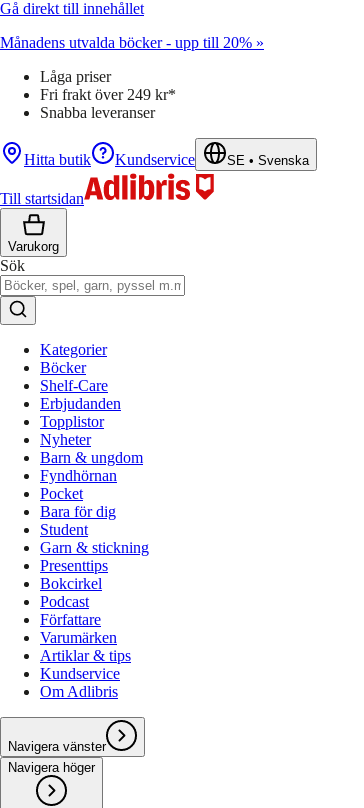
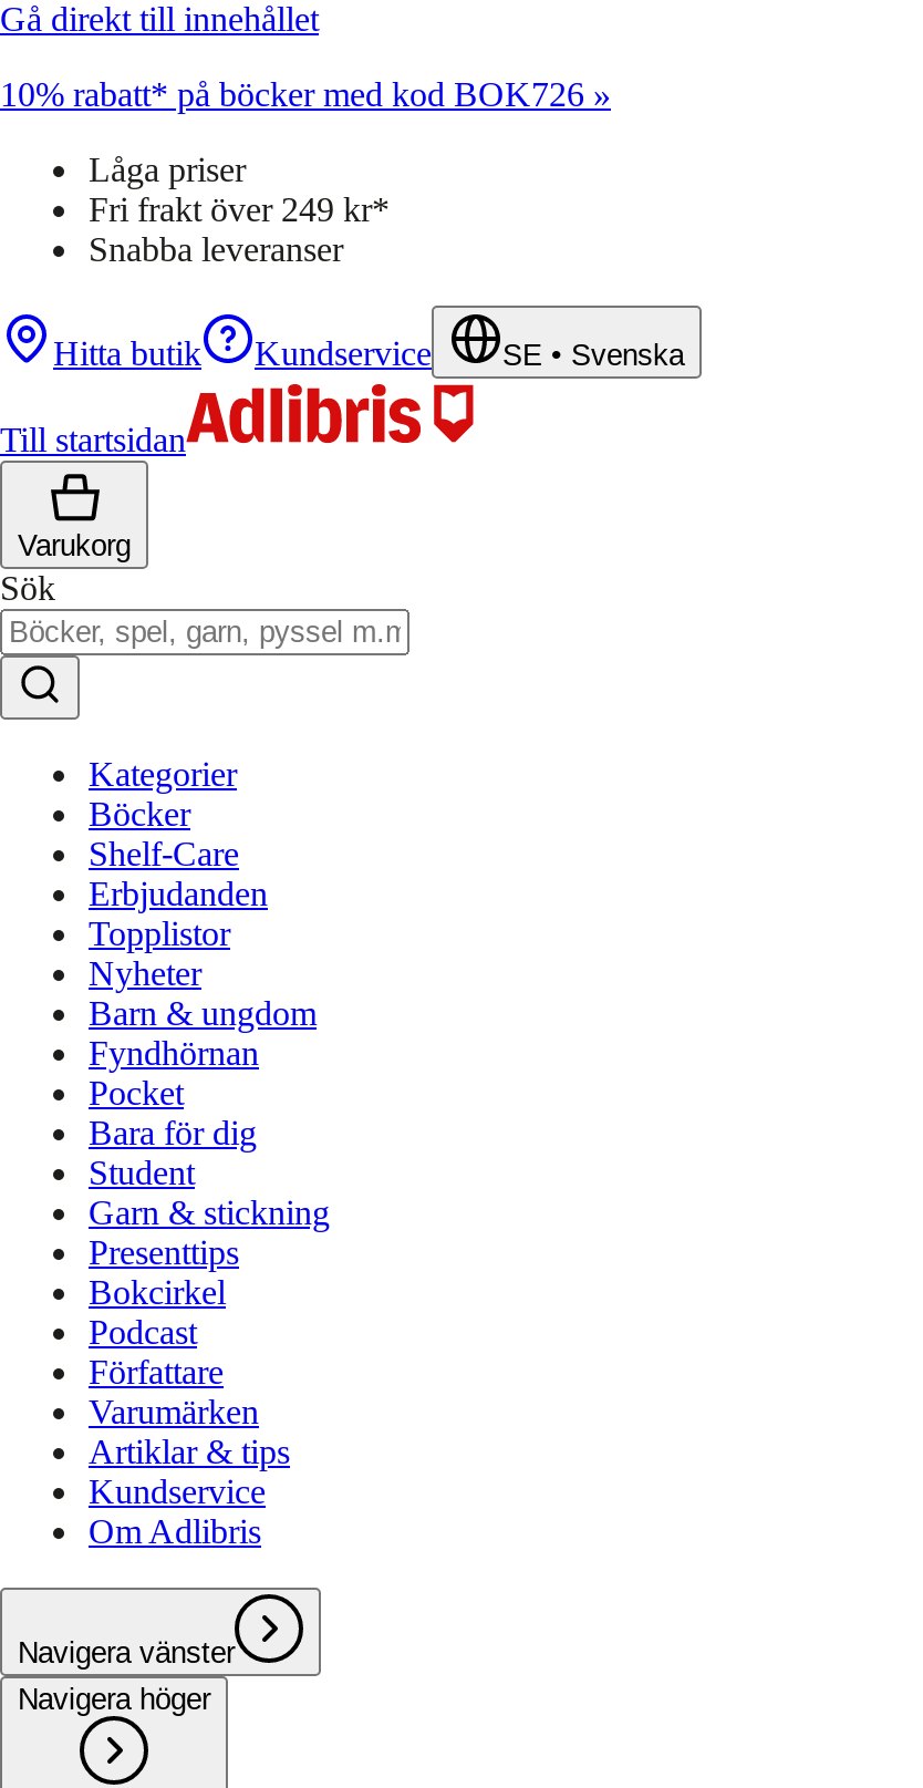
- Månadens utvalda böcker - upp till 20% »
+ 10% rabatt* på böcker med kod BOK726 »
